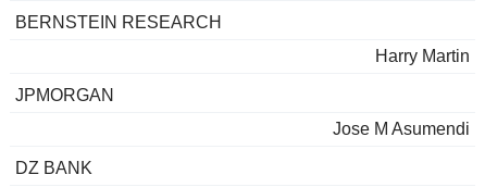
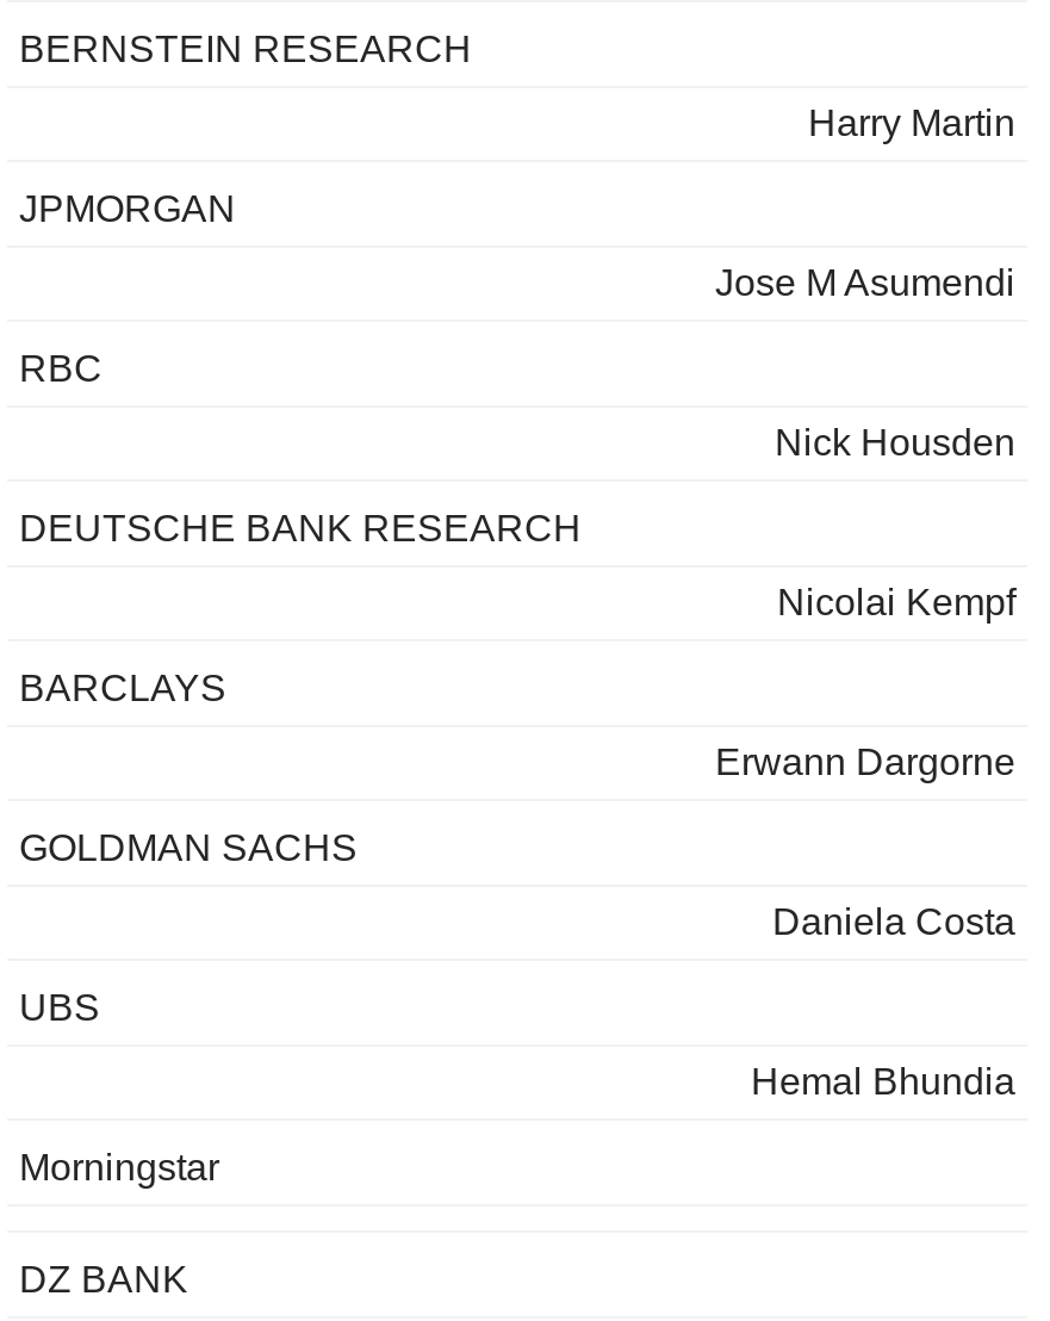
+ RBC
+ Nick Housden
+ DEUTSCHE BANK RESEARCH
+ Nicolai Kempf
+ BARCLAYS
+ Erwann Dargorne
+ GOLDMAN SACHS
+ Daniela Costa
+ UBS
+ Hemal Bhundia
+ Morningstar
